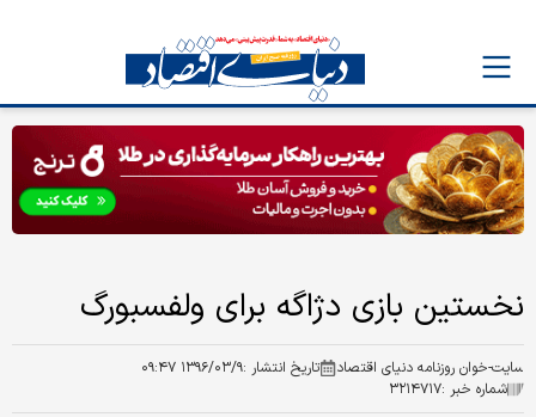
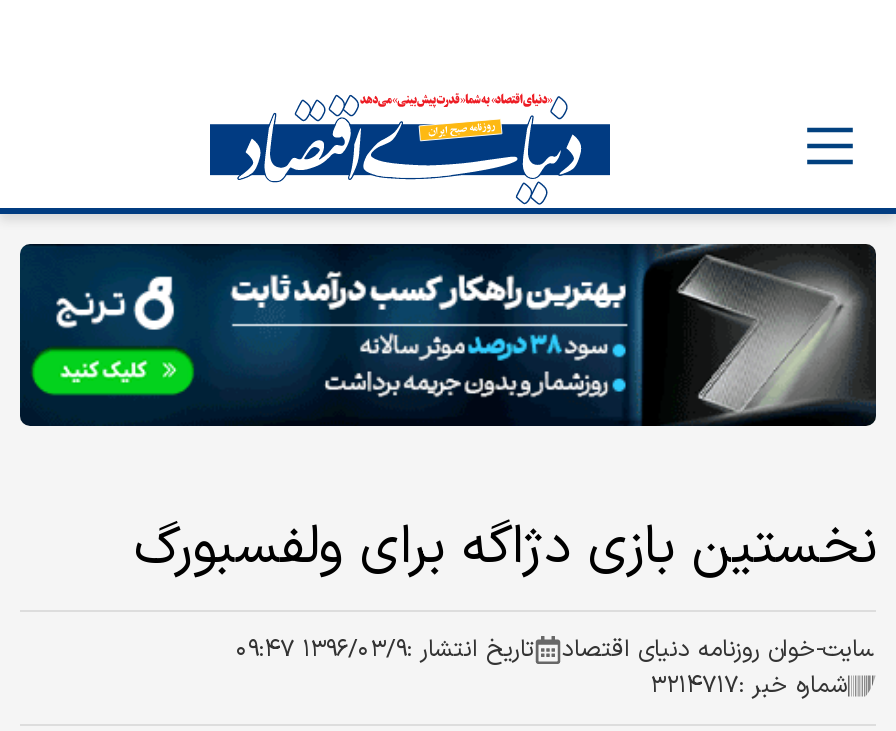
- [image]
+ [image]
